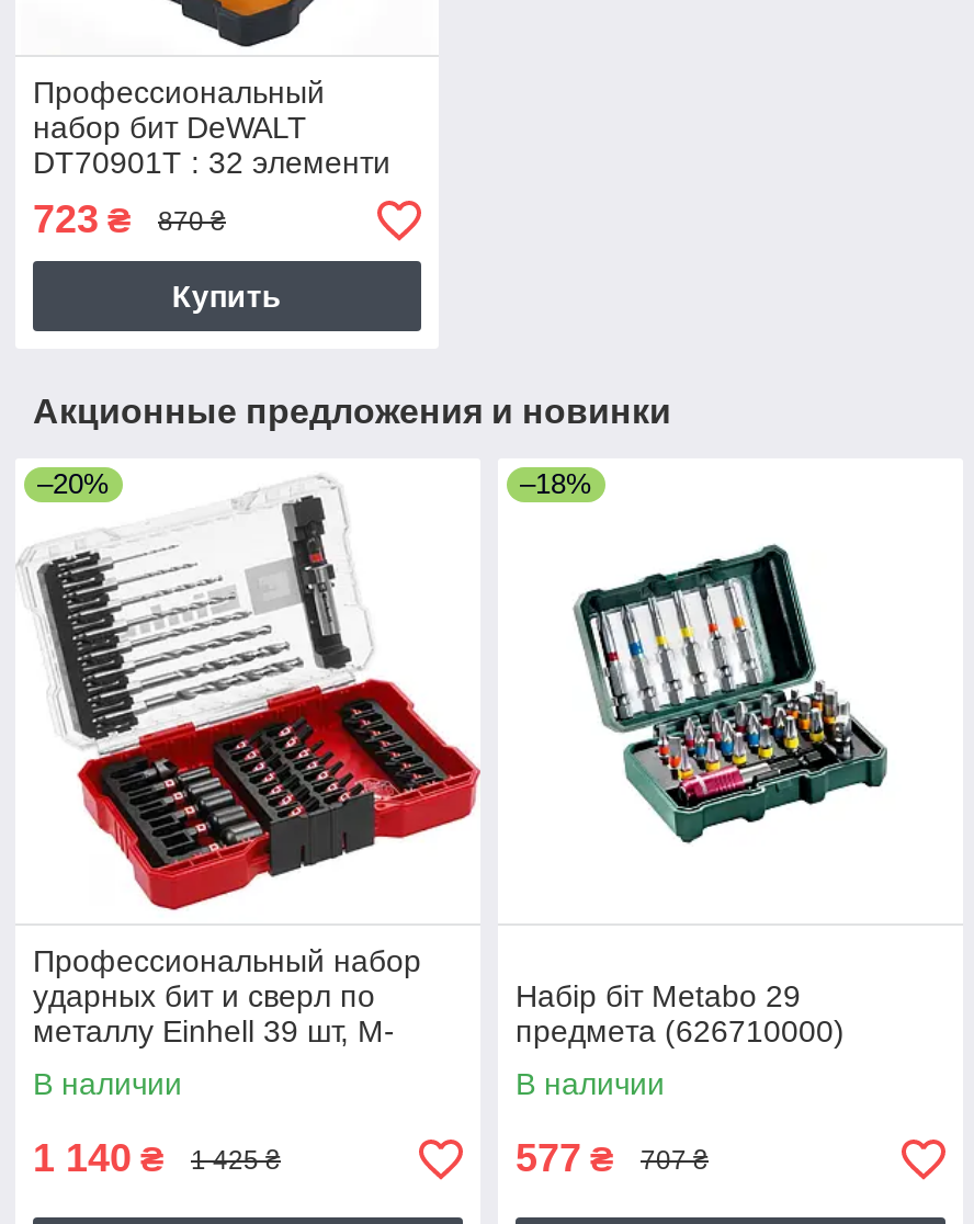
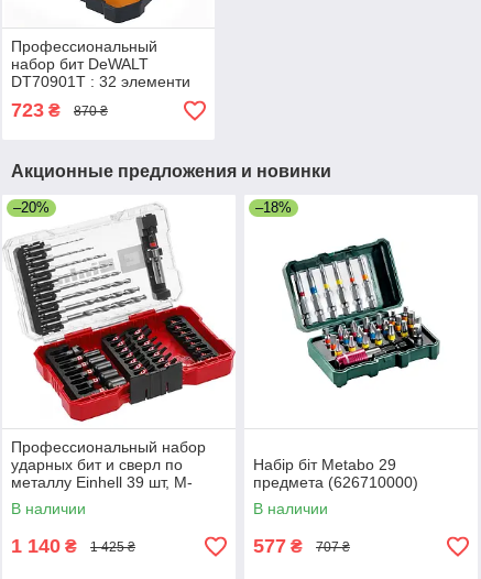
- Купить
